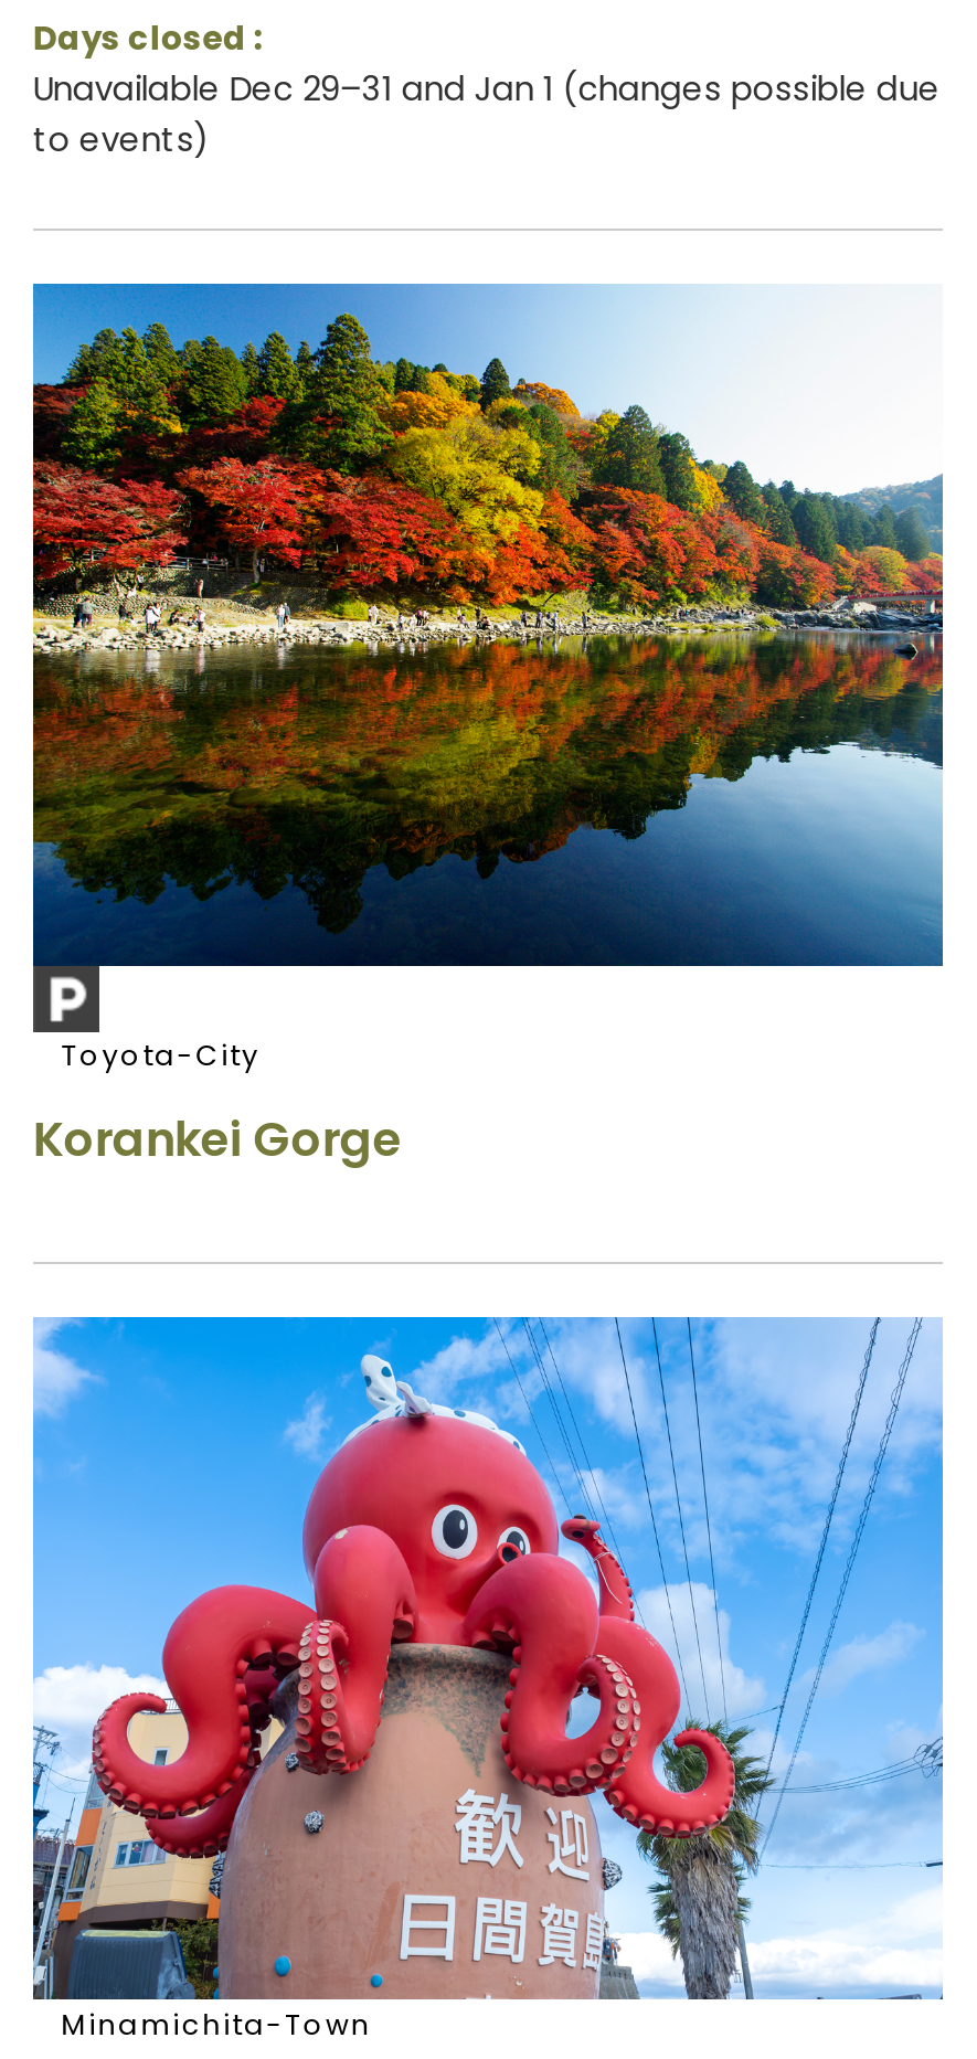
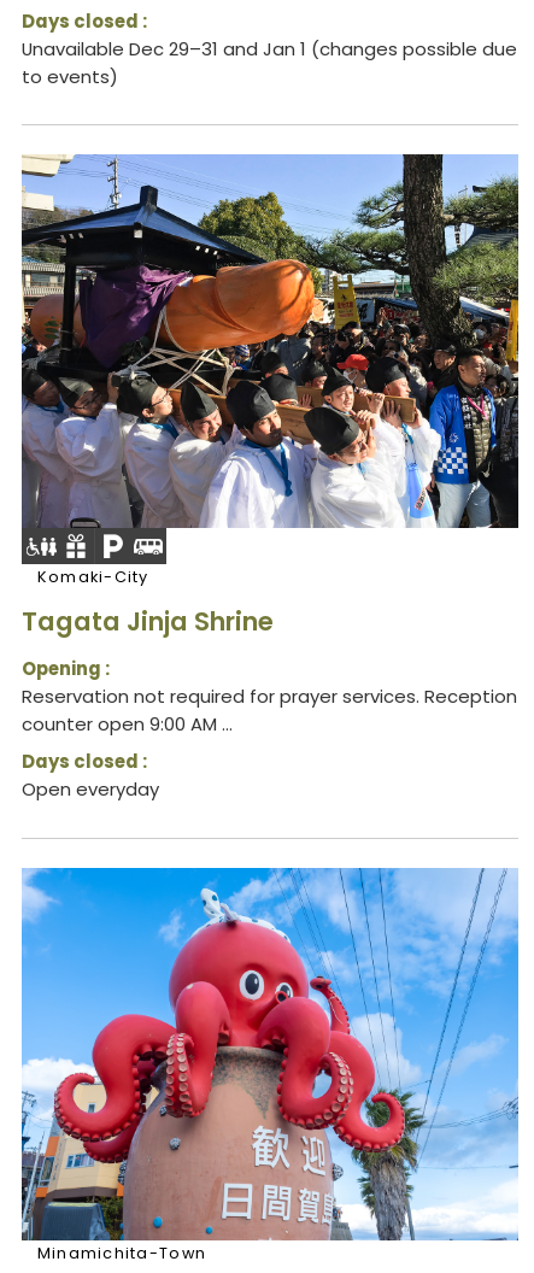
- [image]
- Toyota-City
- Korankei Gorge
+ [image]
+ Komaki-City
+ Tagata Jinja Shrine
+ Opening :
+ Reservation not required for prayer services. Reception
+ counter open 9:00 AM ...
+ Days closed :
+ Open everyday
